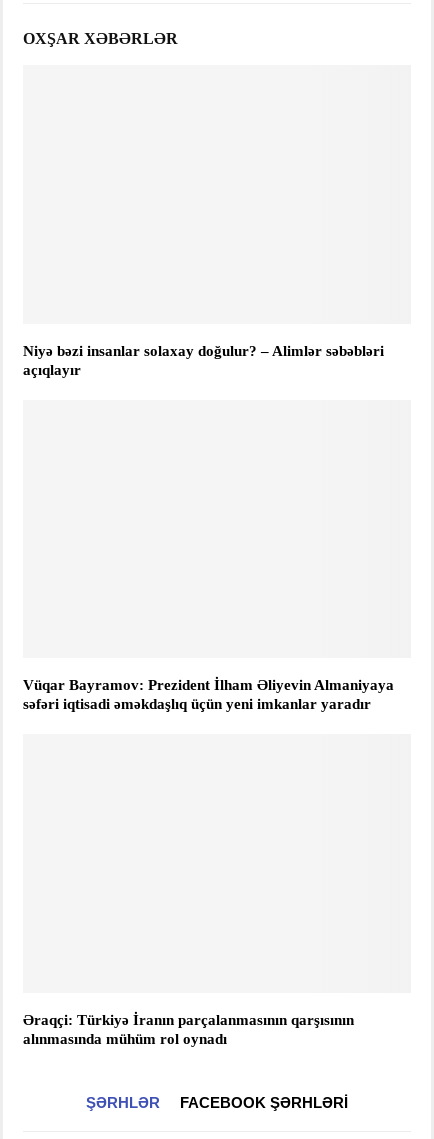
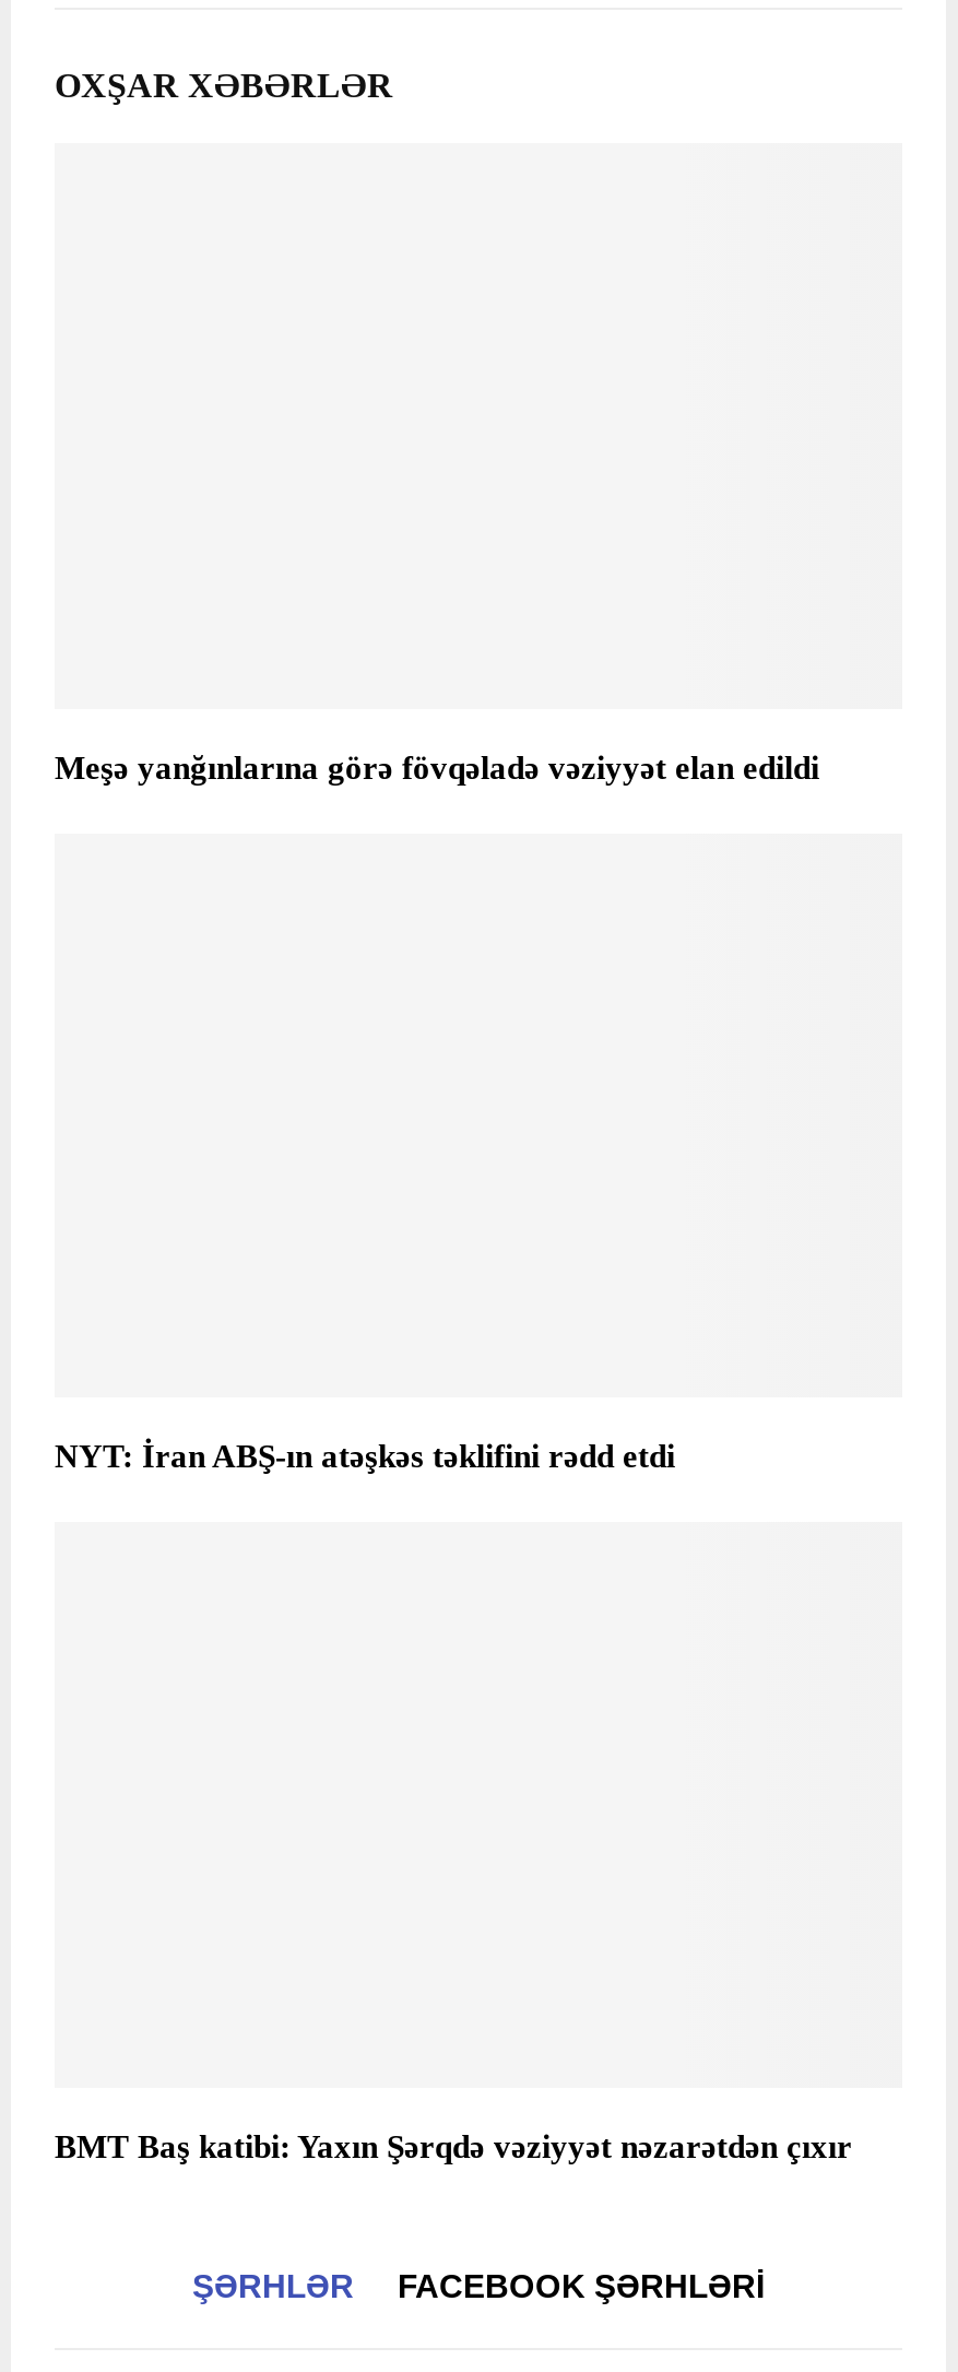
- Niyə bəzi insanlar solaxay doğulur? – Alimlər səbəbləri
- açıqlayır
+ Meşə yanğınlarına görə fövqəladə vəziyyət elan edildi

- Vüqar Bayramov: Prezident İlham Əliyevin Almaniyaya
- səfəri iqtisadi əməkdaşlıq üçün yeni imkanlar yaradır
+ NYT: İran ABŞ-ın atəşkəs təklifini rədd etdi

- Əraqçi: Türkiyə İranın parçalanmasının qarşısının
- alınmasında mühüm rol oynadı
+ BMT Baş katibi: Yaxın Şərqdə vəziyyət nəzarətdən çıxır
